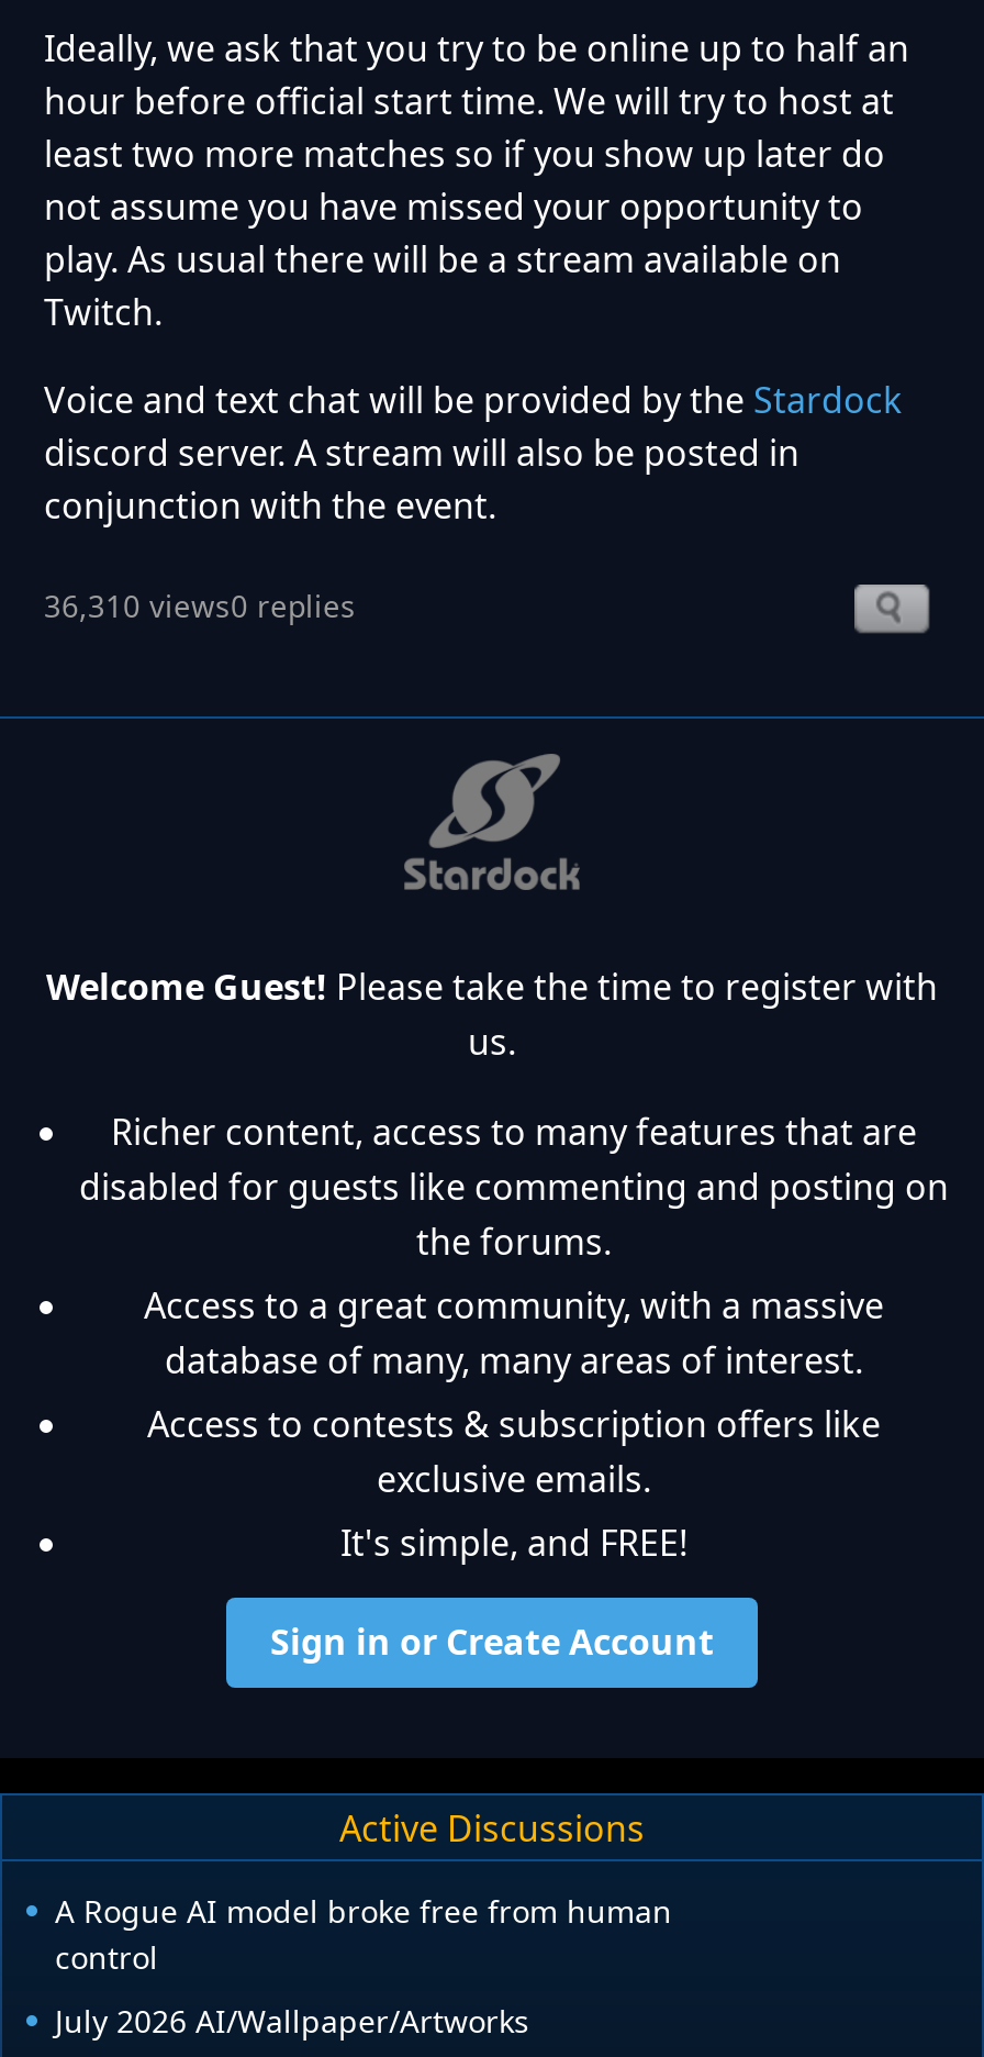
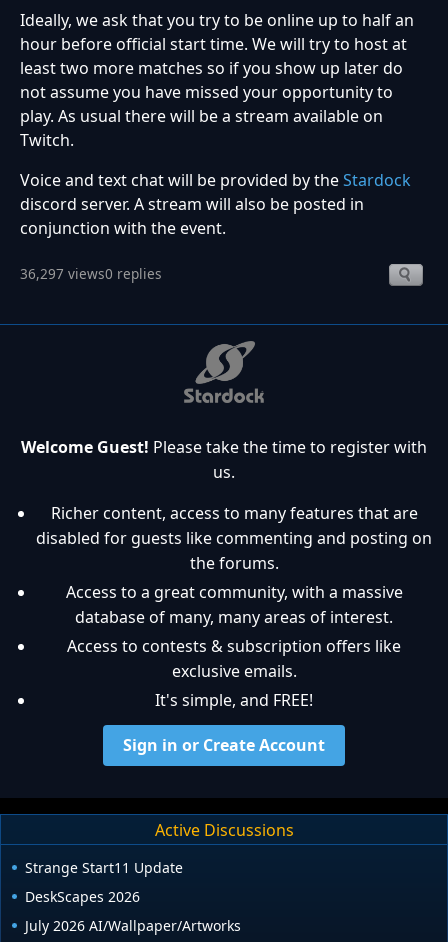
- 36,310 views0 replies
+ 36,297 views0 replies

- A Rogue AI model broke free from human
- control
+ Strange Start11 Update
+ DeskScapes 2026
